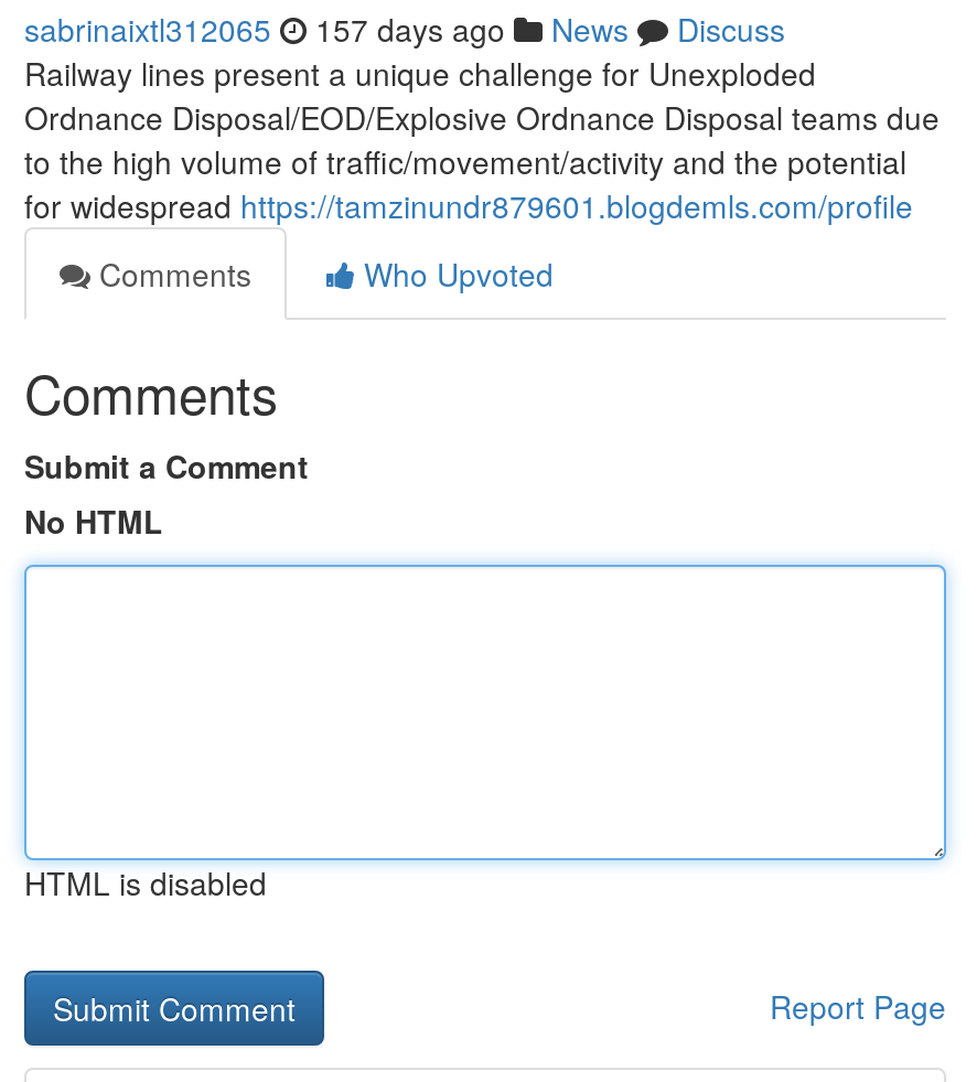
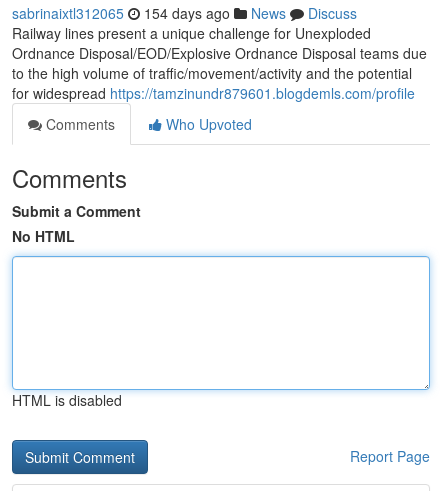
- sabrinaixtl312065 157 days ago News Discuss
+ sabrinaixtl312065 154 days ago News Discuss
